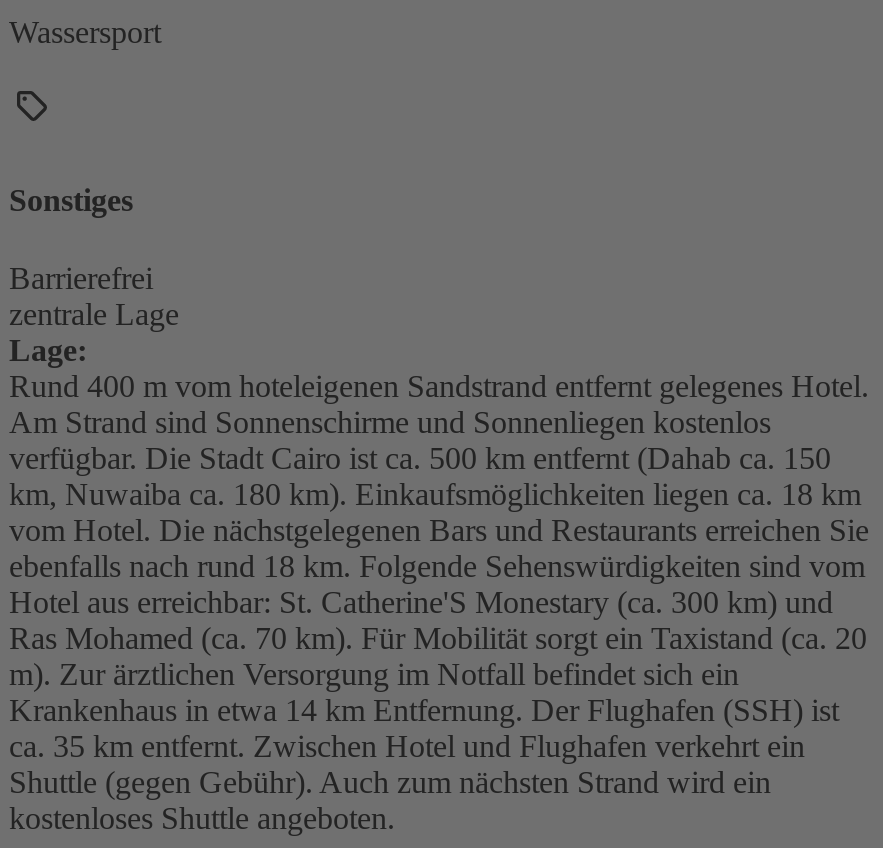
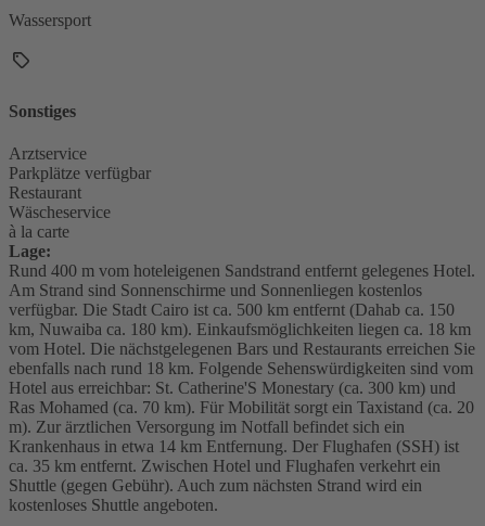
- Barrierefrei
- zentrale Lage
+ Arztservice
+ Parkplätze verfügbar
+ Restaurant
+ Wäscheservice
+ à la carte
